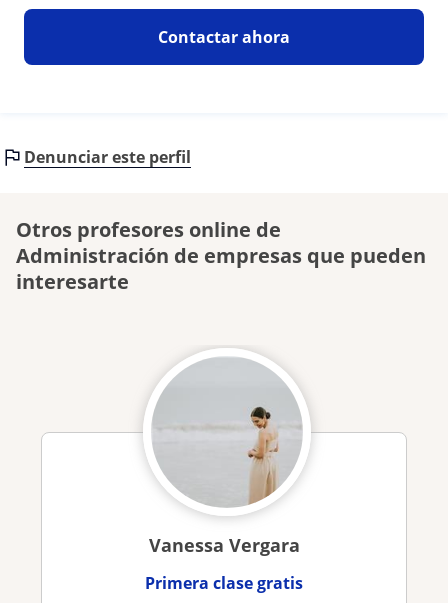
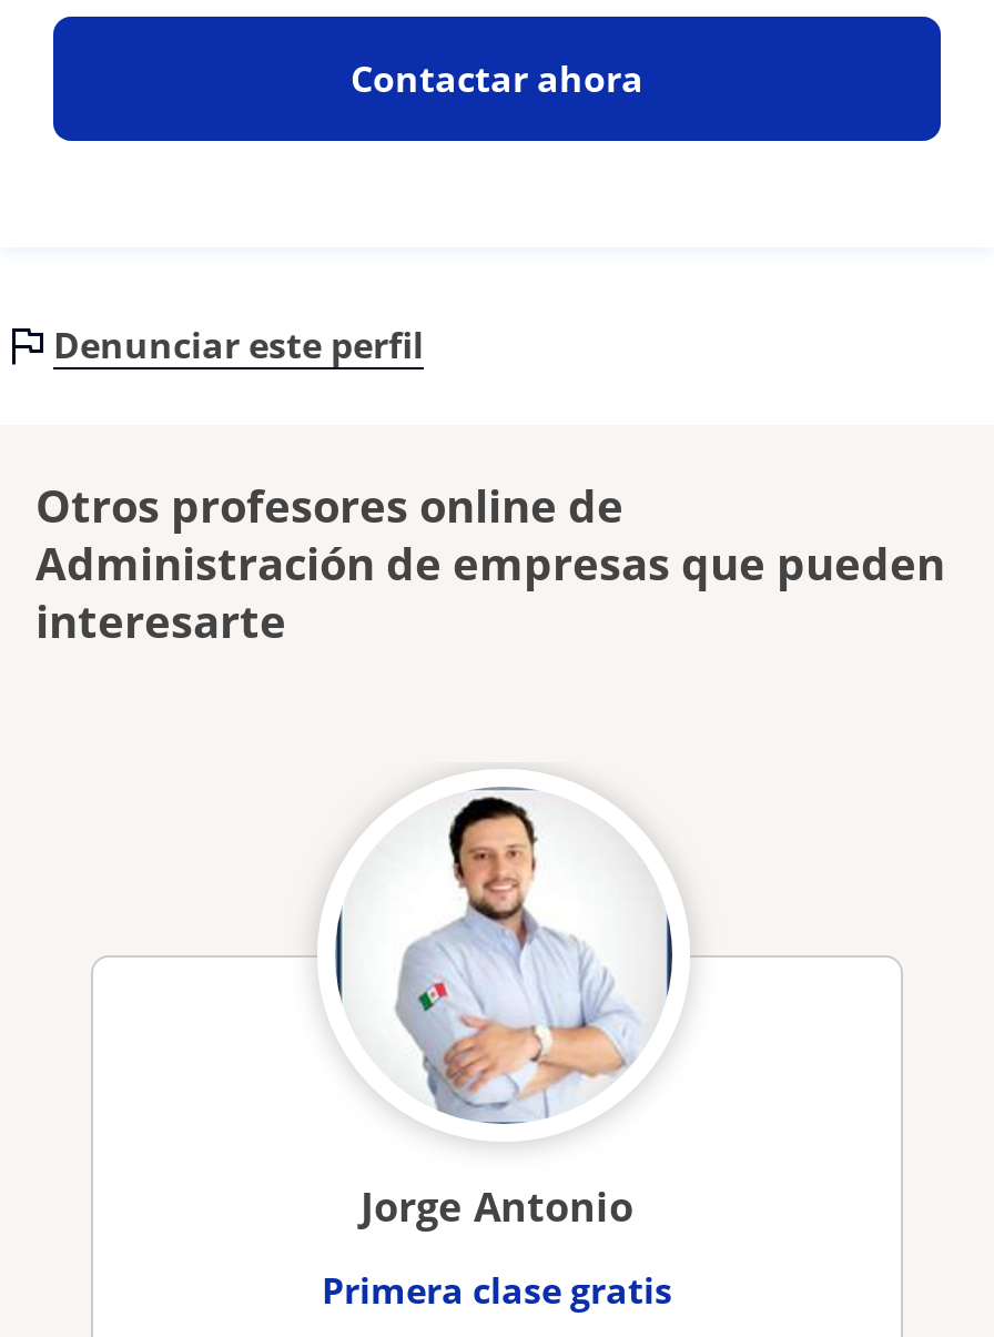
- [image]
- Vanessa Vergara
+ [image]
+ Jorge Antonio
